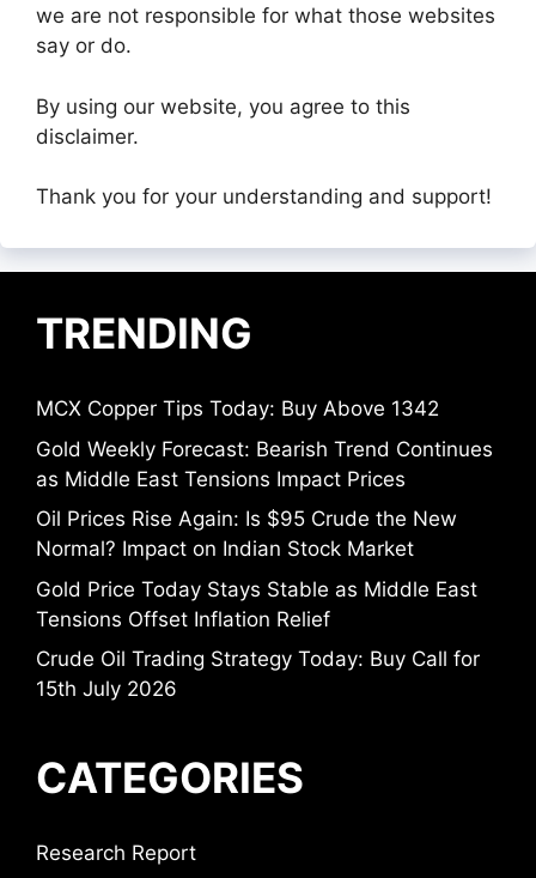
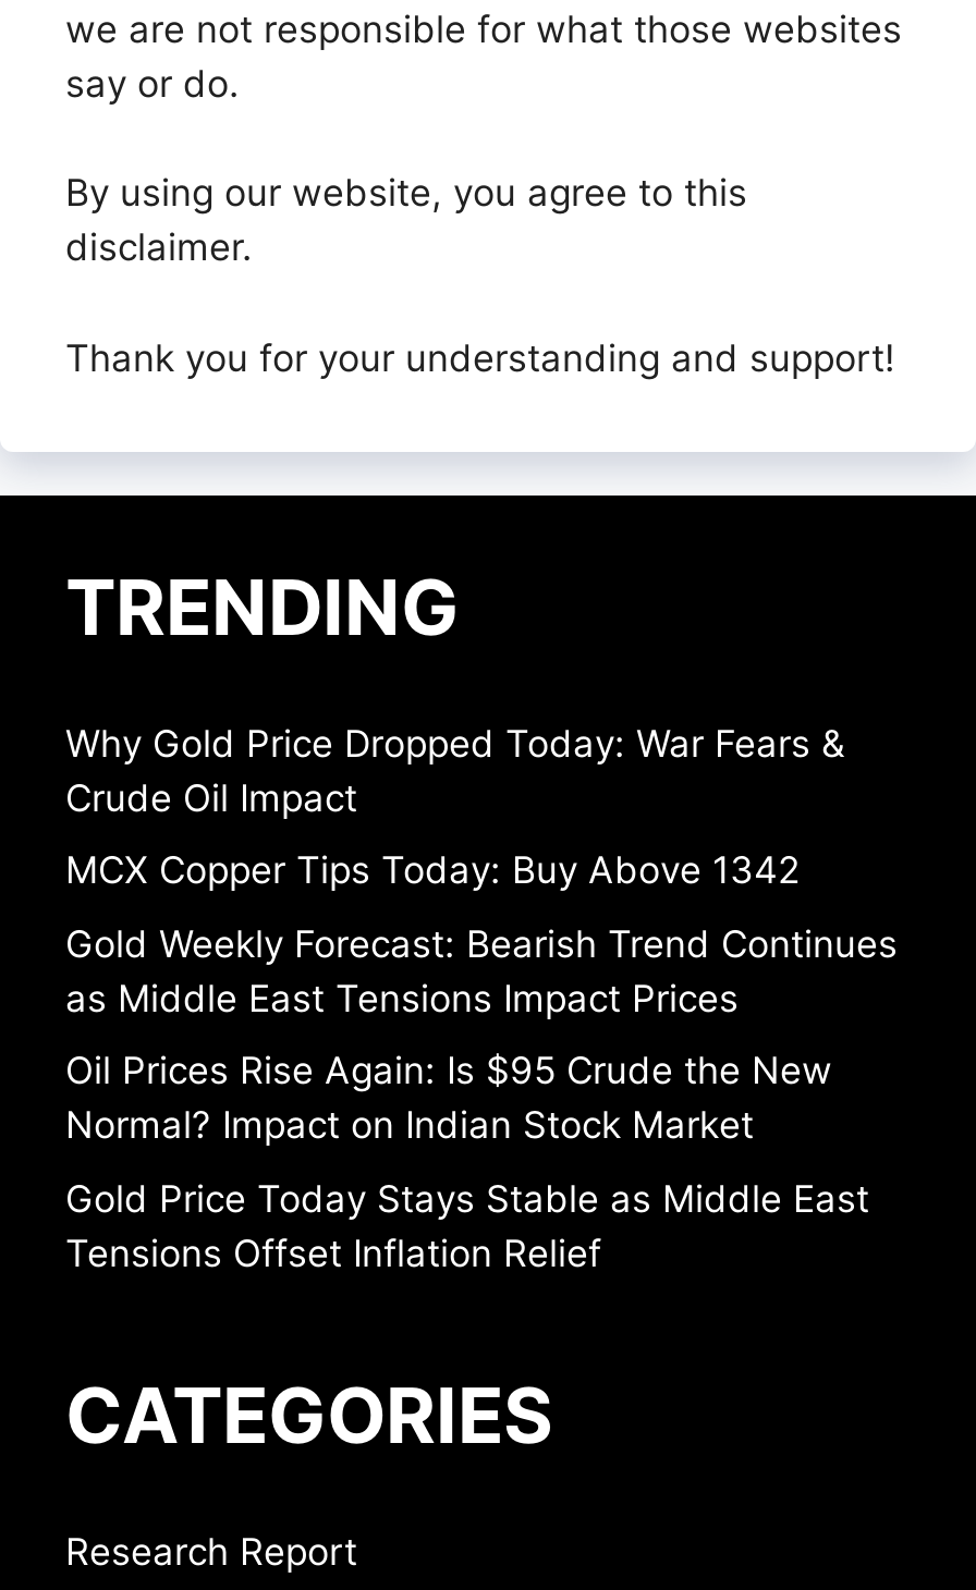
+ Why Gold Price Dropped Today: War Fears &
+ Crude Oil Impact

moved down: MCX Copper Tips Today: Buy Above 1342 | Gold Weekly Forecast: Bearish Trend Continues | as Middle East Tensions Impact Prices | Oil Prices Rise Again: Is $95 Crude the New | Normal? Impact on Indian Stock Market | Gold Price Today Stays Stable as Middle East | Tensions Offset Inflation Relief

- Crude Oil Trading Strategy Today: Buy Call for
- 15th July 2026
